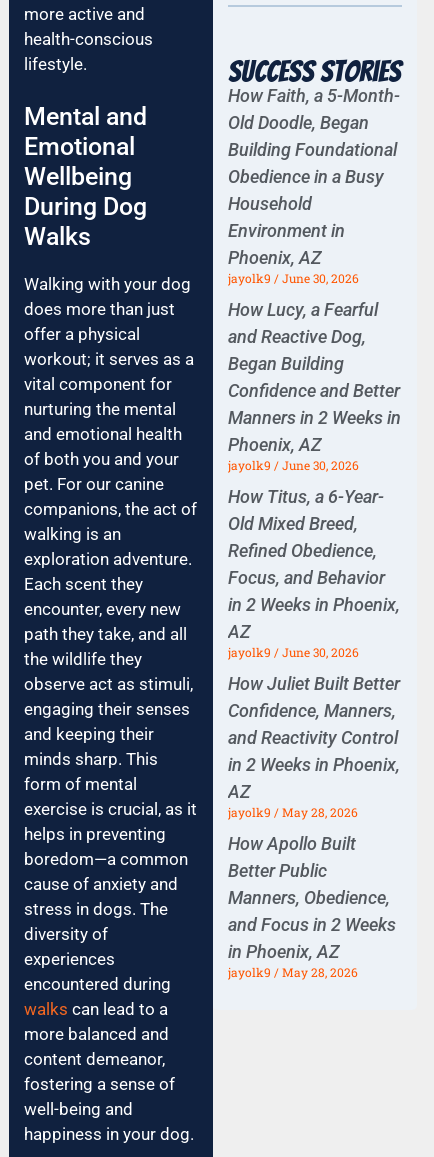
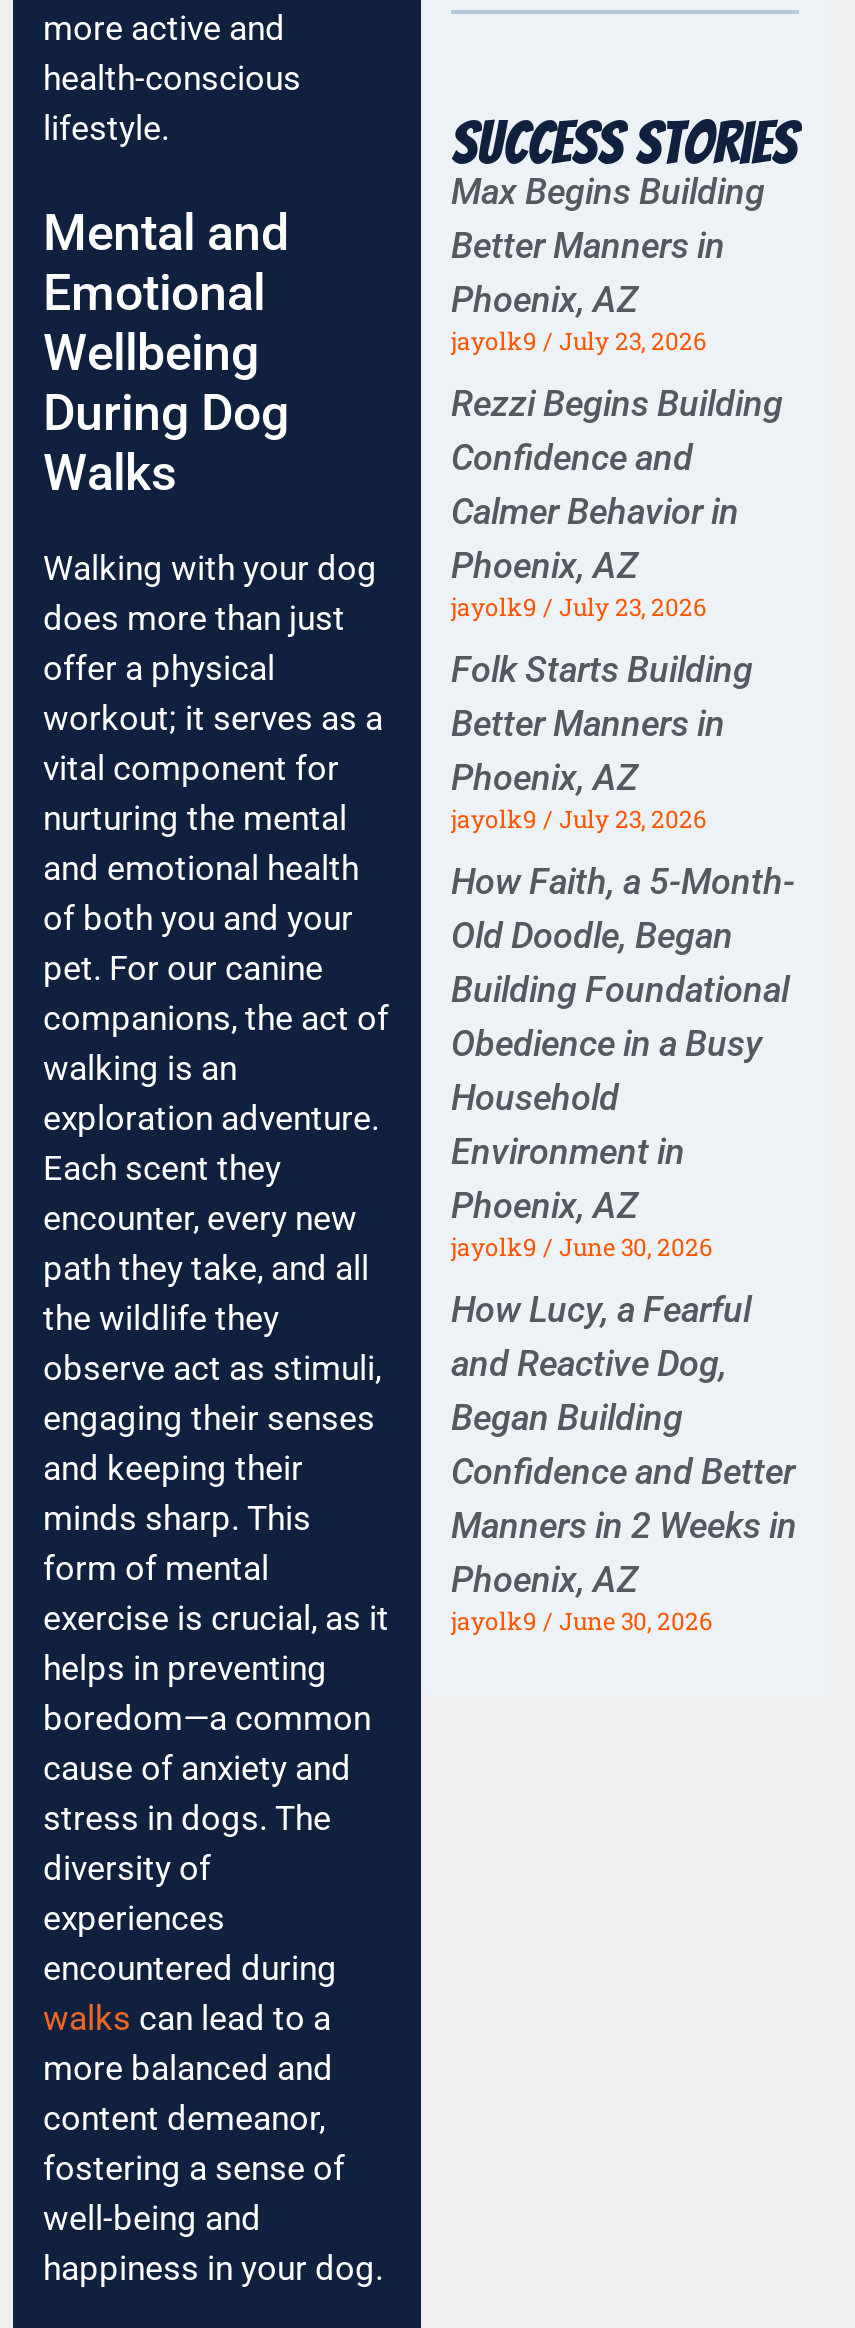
+ Max Begins Building
+ Better Manners in
+ Phoenix, AZ
+ jayolk9 July 23, 2026
+ Rezzi Begins Building
+ Confidence and
+ Calmer Behavior in
+ Phoenix, AZ
+ jayolk9 July 23, 2026
+ Folk Starts Building
+ Better Manners in
+ Phoenix, AZ
+ jayolk9 July 23, 2026

moved down: How Faith, a 5-Month- | Old Doodle, Began | Building Foundational | ... | Phoenix, AZ | jayolk9 June 30, 2026

- How Titus, a 6-Year-
- Old Mixed Breed,
- Refined Obedience,
- Focus, and Behavior
- in 2 Weeks in Phoenix,
- AZ
- jayolk9 June 30, 2026
- How Juliet Built Better
- Confidence, Manners,
- and Reactivity Control
- in 2 Weeks in Phoenix,
- AZ
- jayolk9 May 28, 2026
- How Apollo Built
- Better Public
- Manners, Obedience,
- and Focus in 2 Weeks
- in Phoenix, AZ
- jayolk9 May 28, 2026
